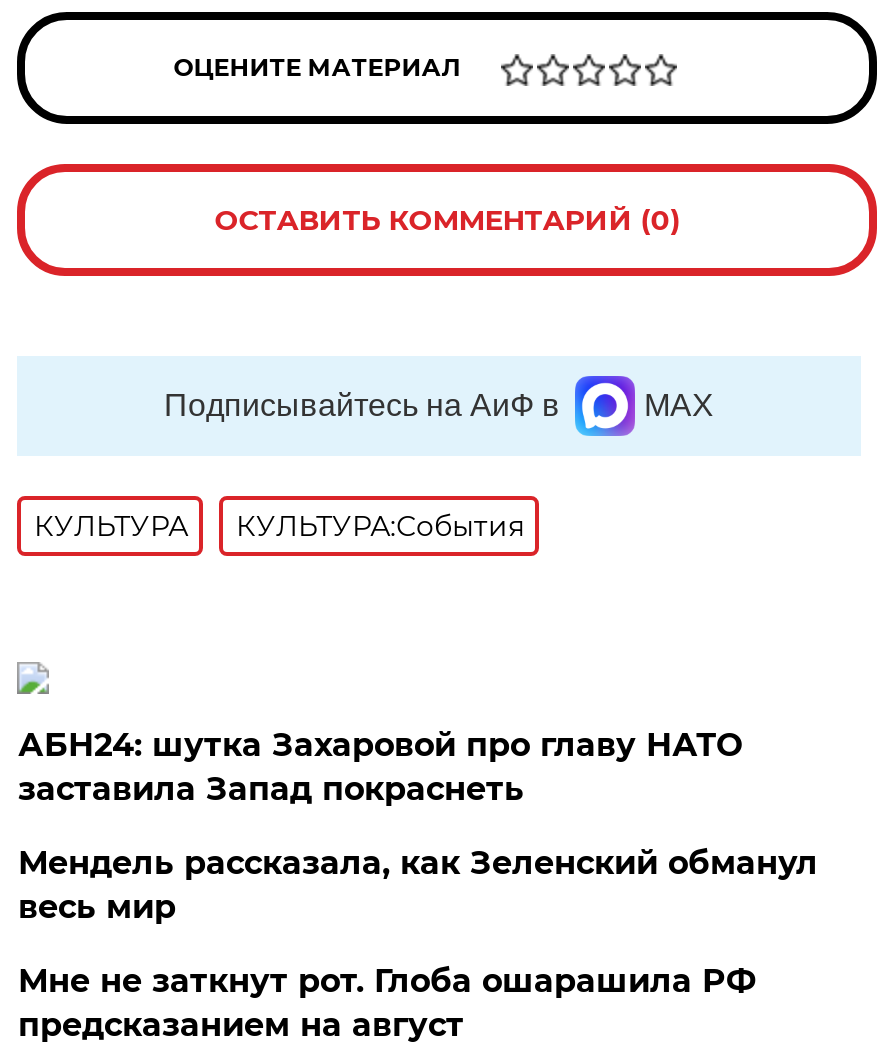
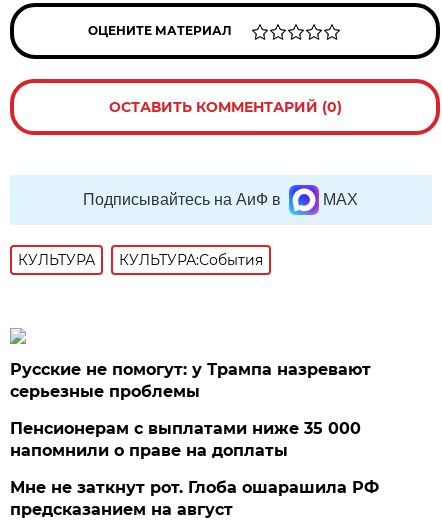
- АБН24: шутка Захаровой про главу НАТО
- заставила Запад покраснеть
+ Русские не помогут: у Трампа назревают
+ серьезные проблемы

- Мендель рассказала, как Зеленский обманул
- весь мир
+ Пенсионерам с выплатами ниже 35 000
+ напомнили о праве на доплаты
